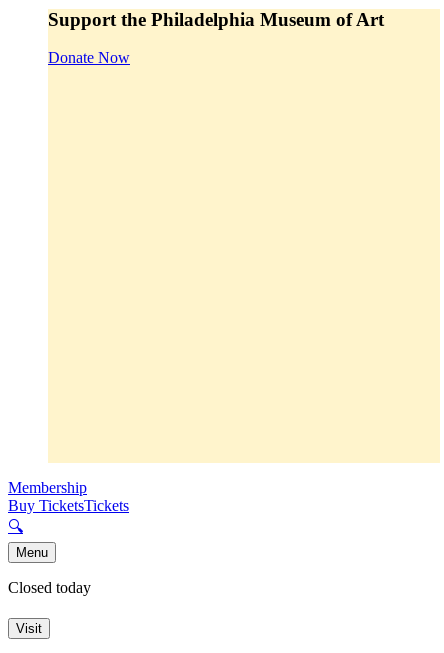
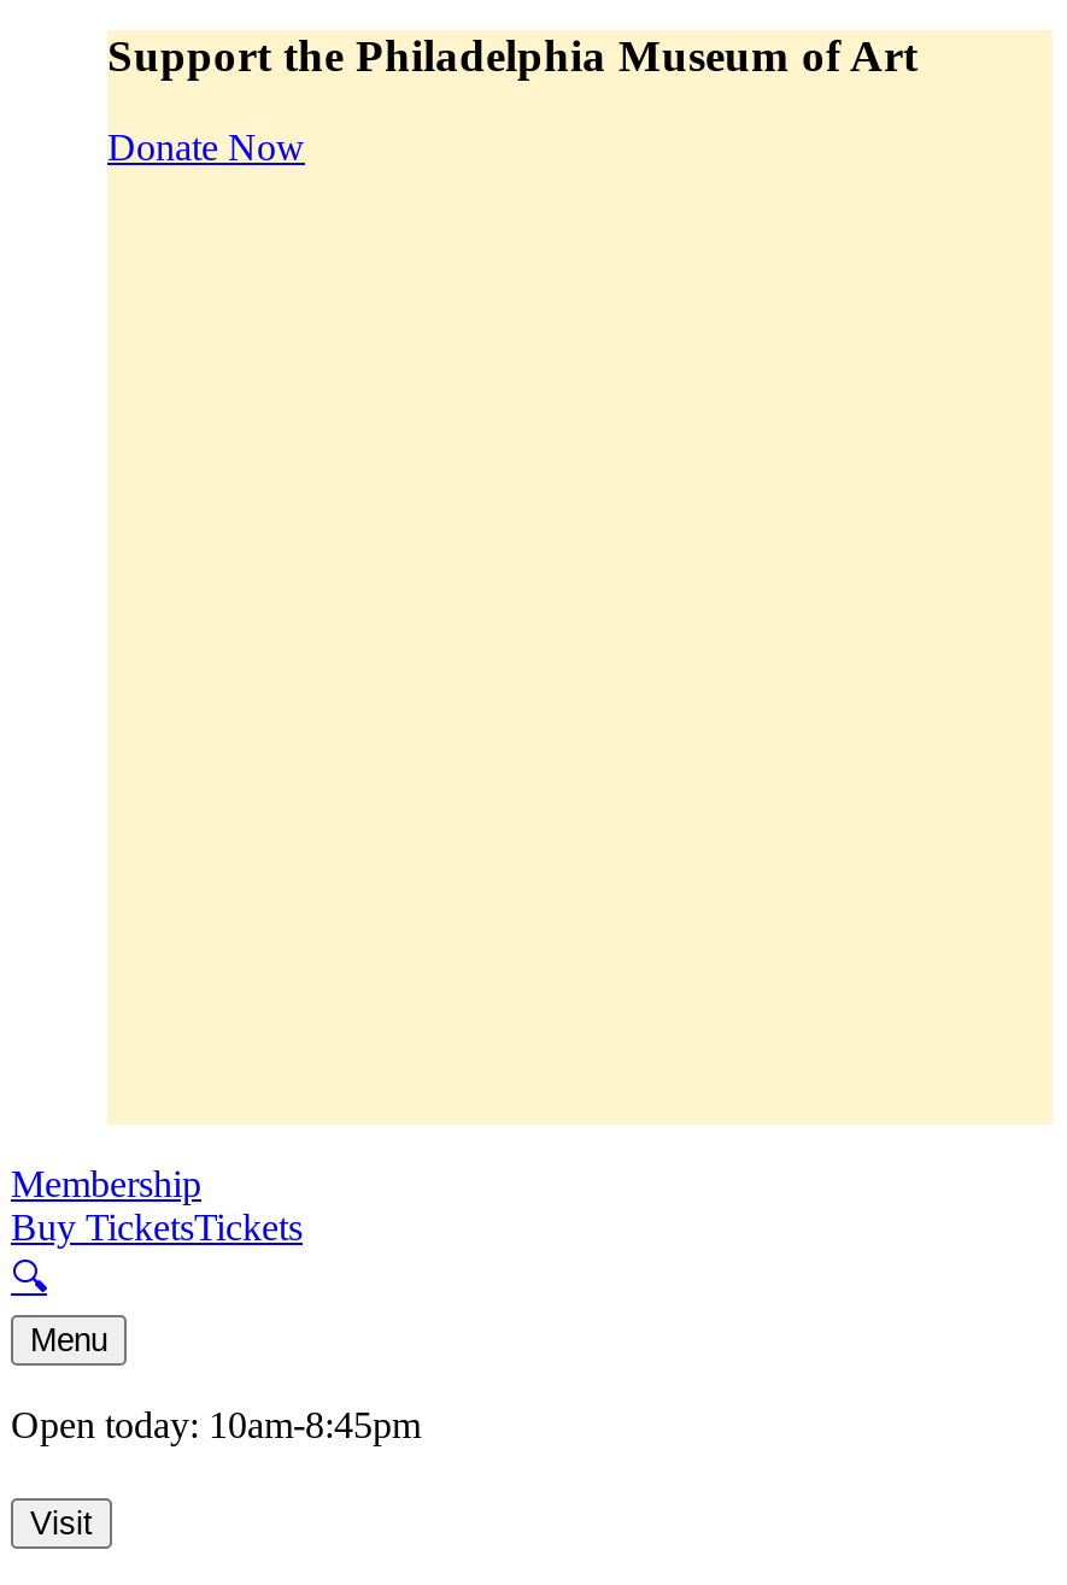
- Closed today
+ Open today: 10am-8:45pm
